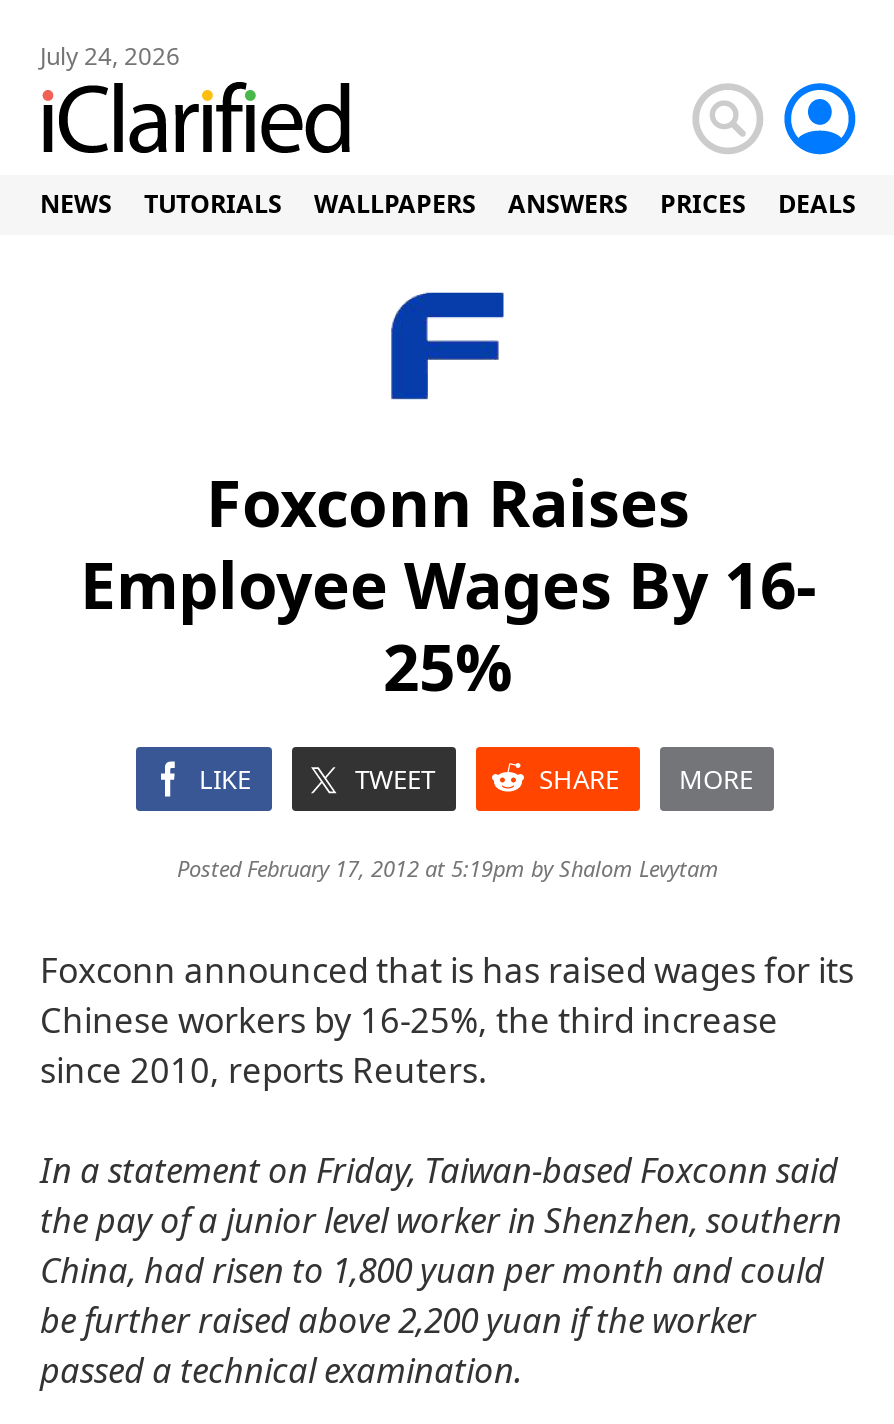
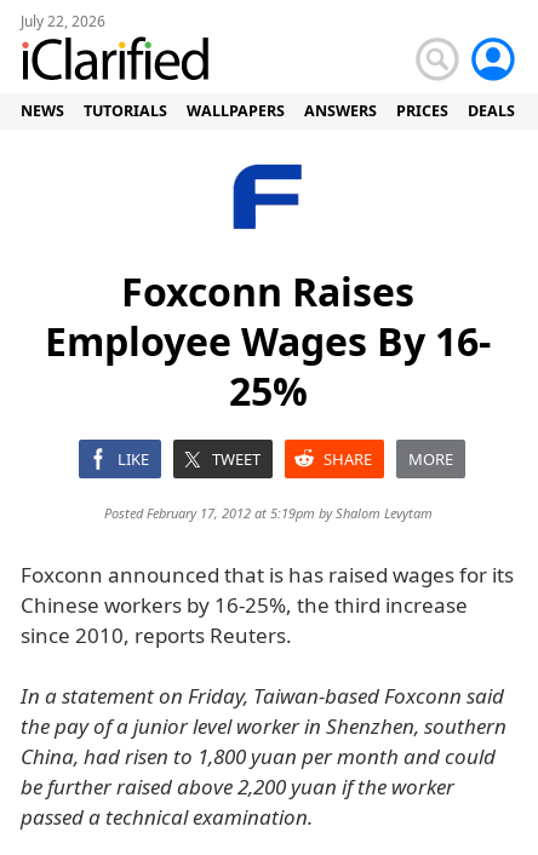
- July 24, 2026
+ July 22, 2026
